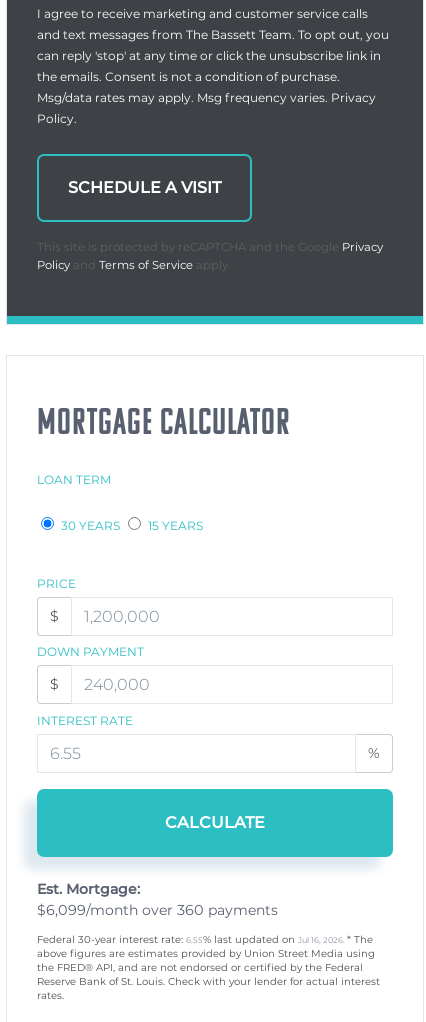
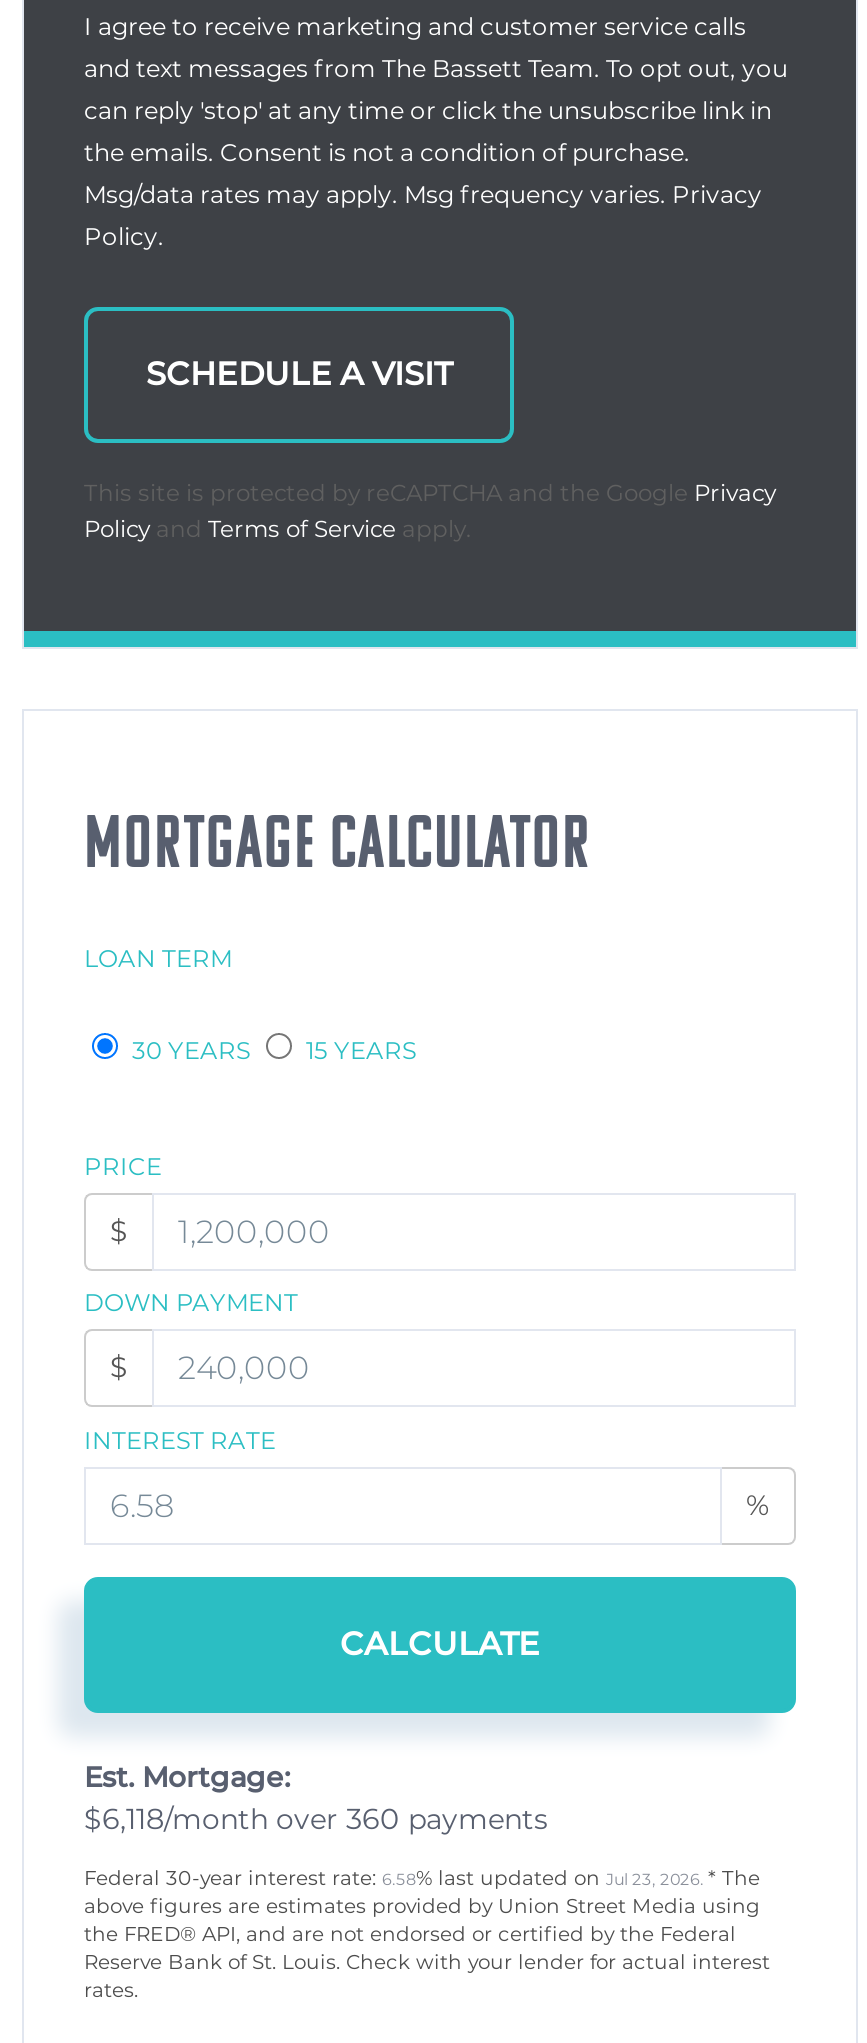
- $6,099/month over 360 payments
+ $6,118/month over 360 payments

- Federal 30-year interest rate: 6.55% last updated on Jul 16, 2026. * The
+ Federal 30-year interest rate: 6.58% last updated on Jul 23, 2026. * The
